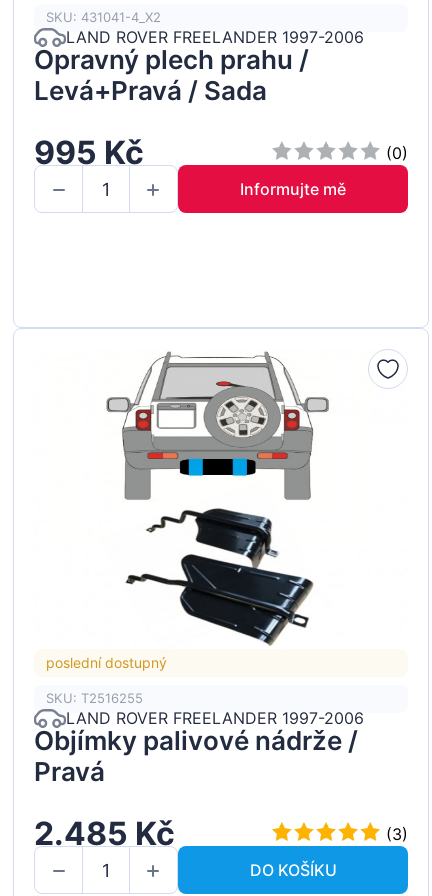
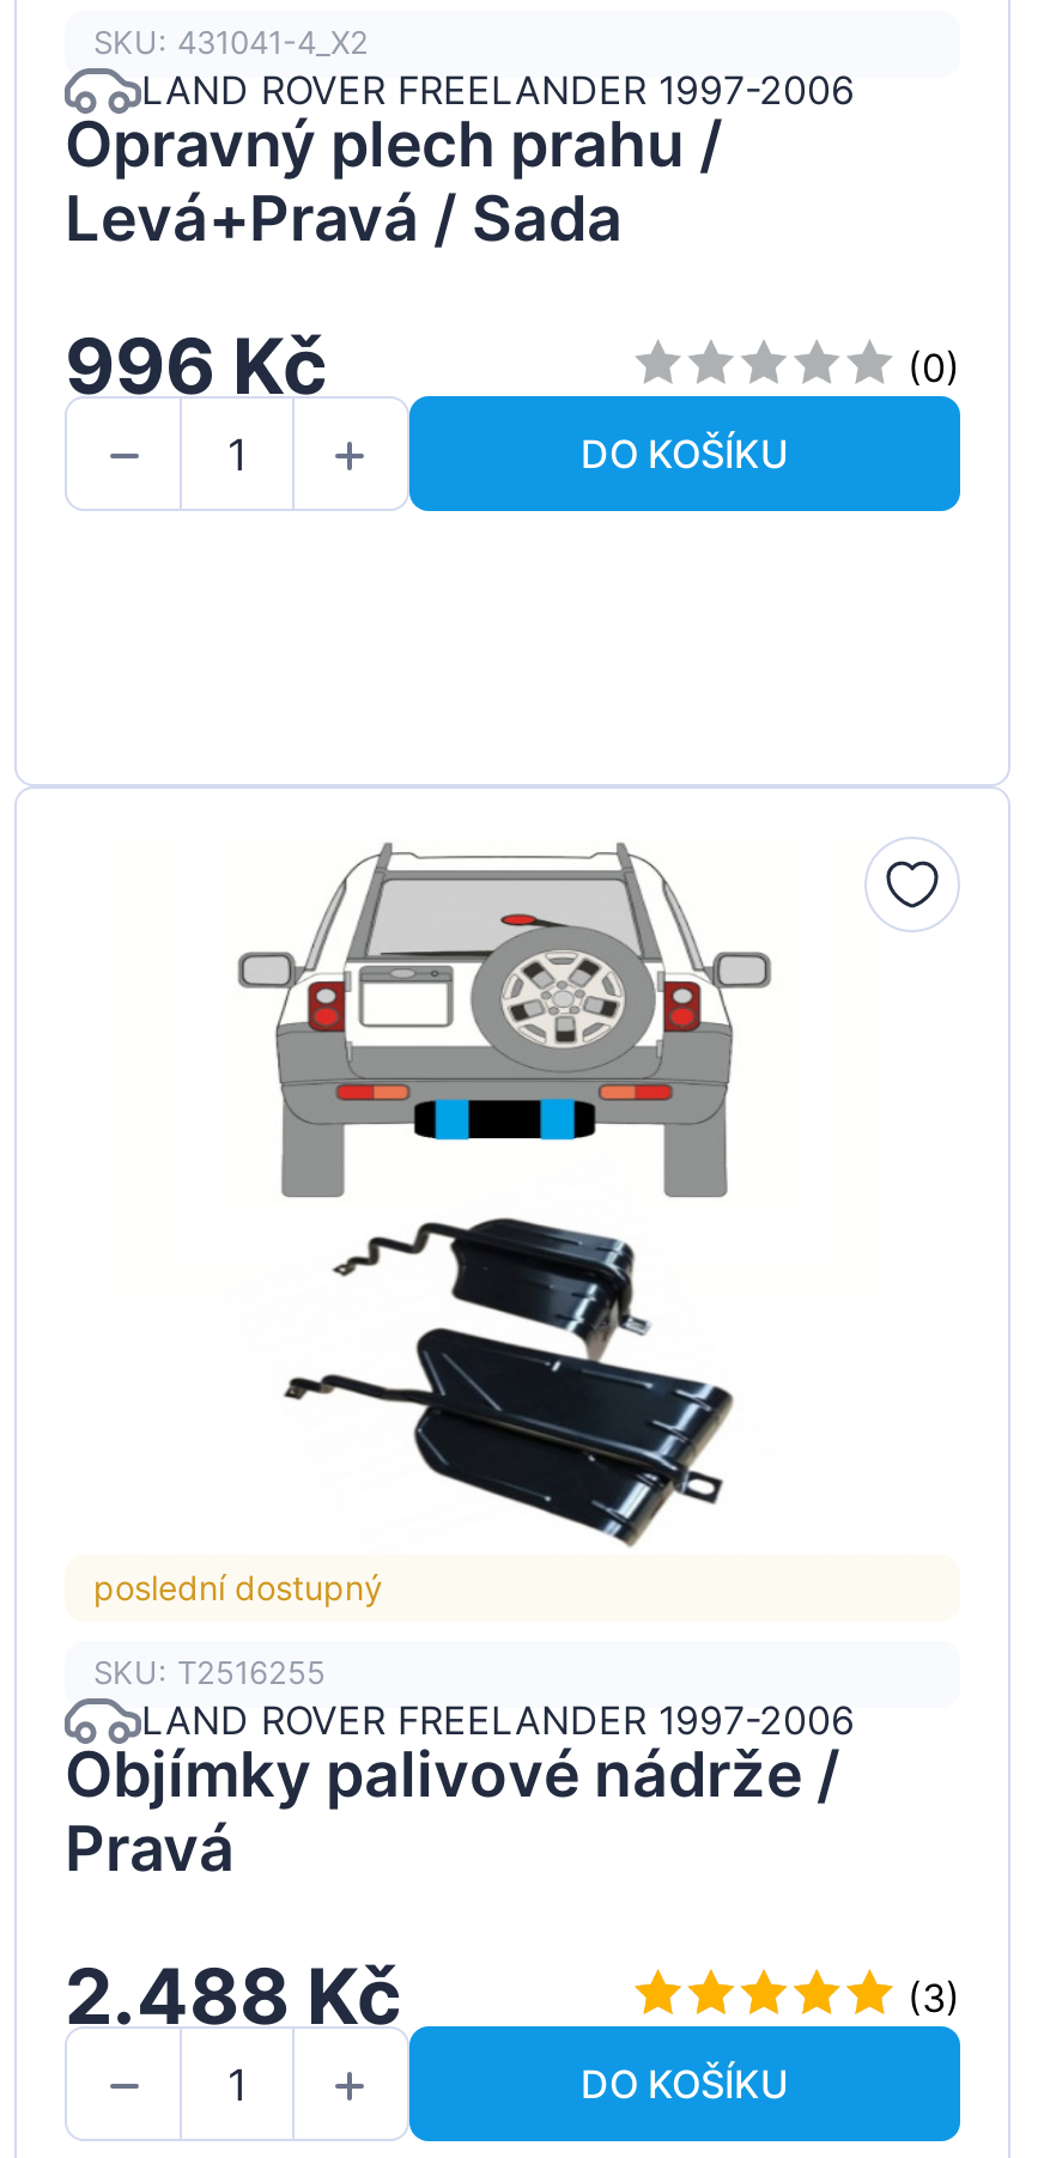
- 995 Kč
+ 996 Kč

- Informujte mě
+ DO KOŠÍKU

- 2.485 Kč
+ 2.488 Kč
